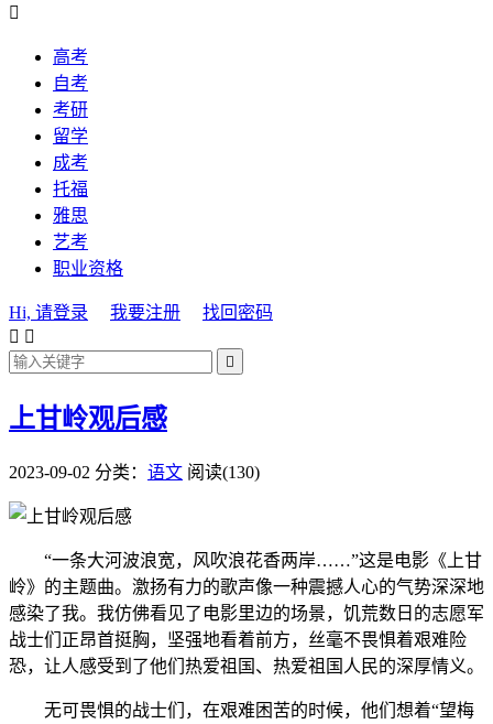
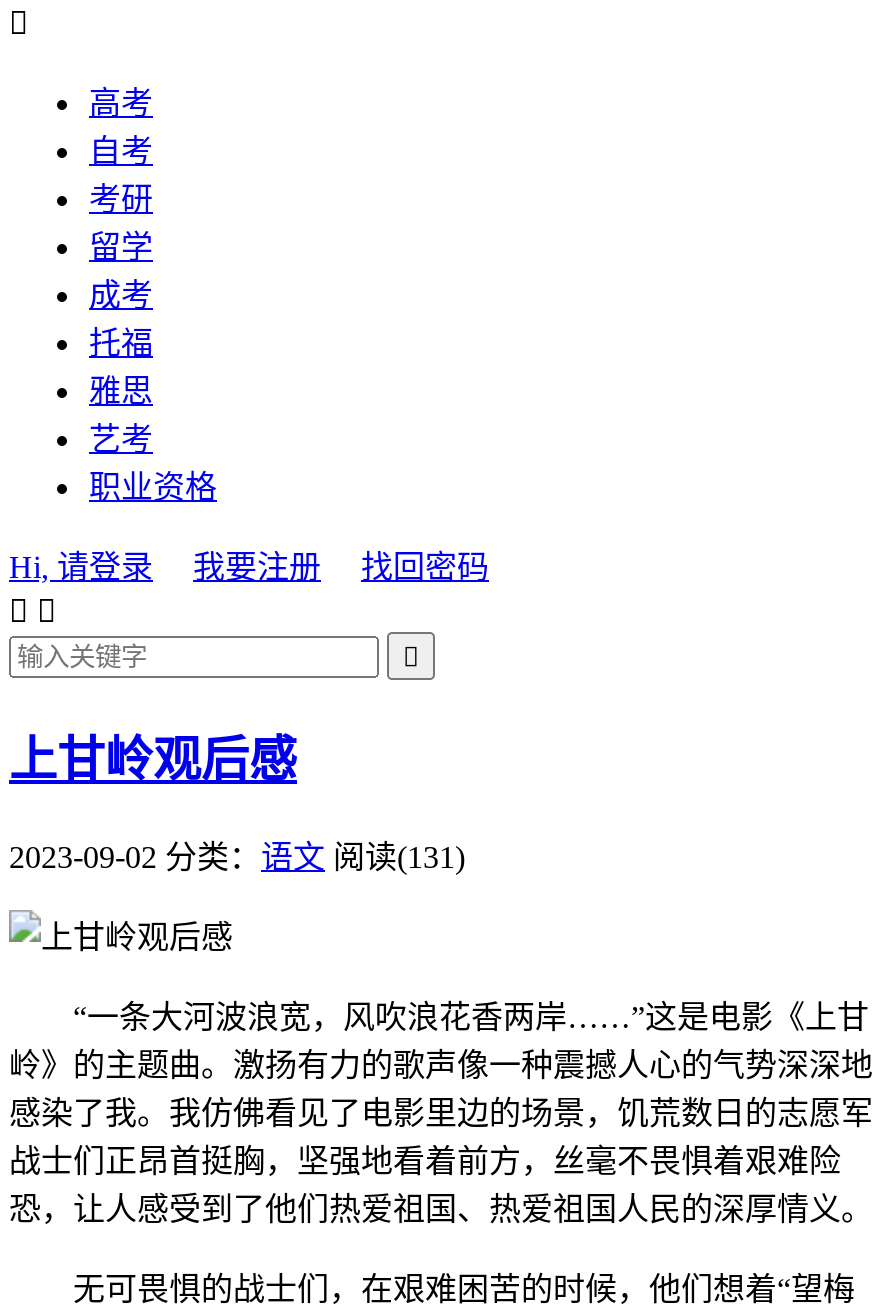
- 2023-09-02 分类：语文 阅读(130)
+ 2023-09-02 分类：语文 阅读(131)
